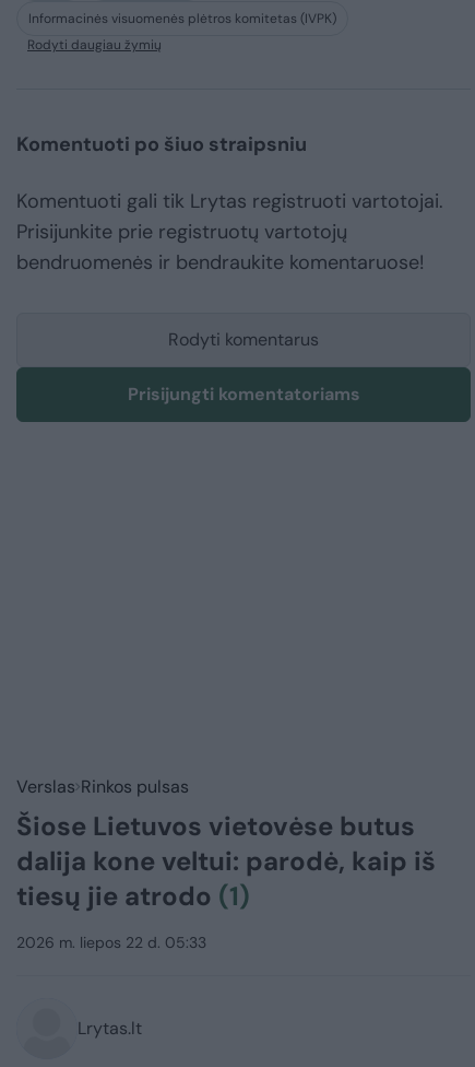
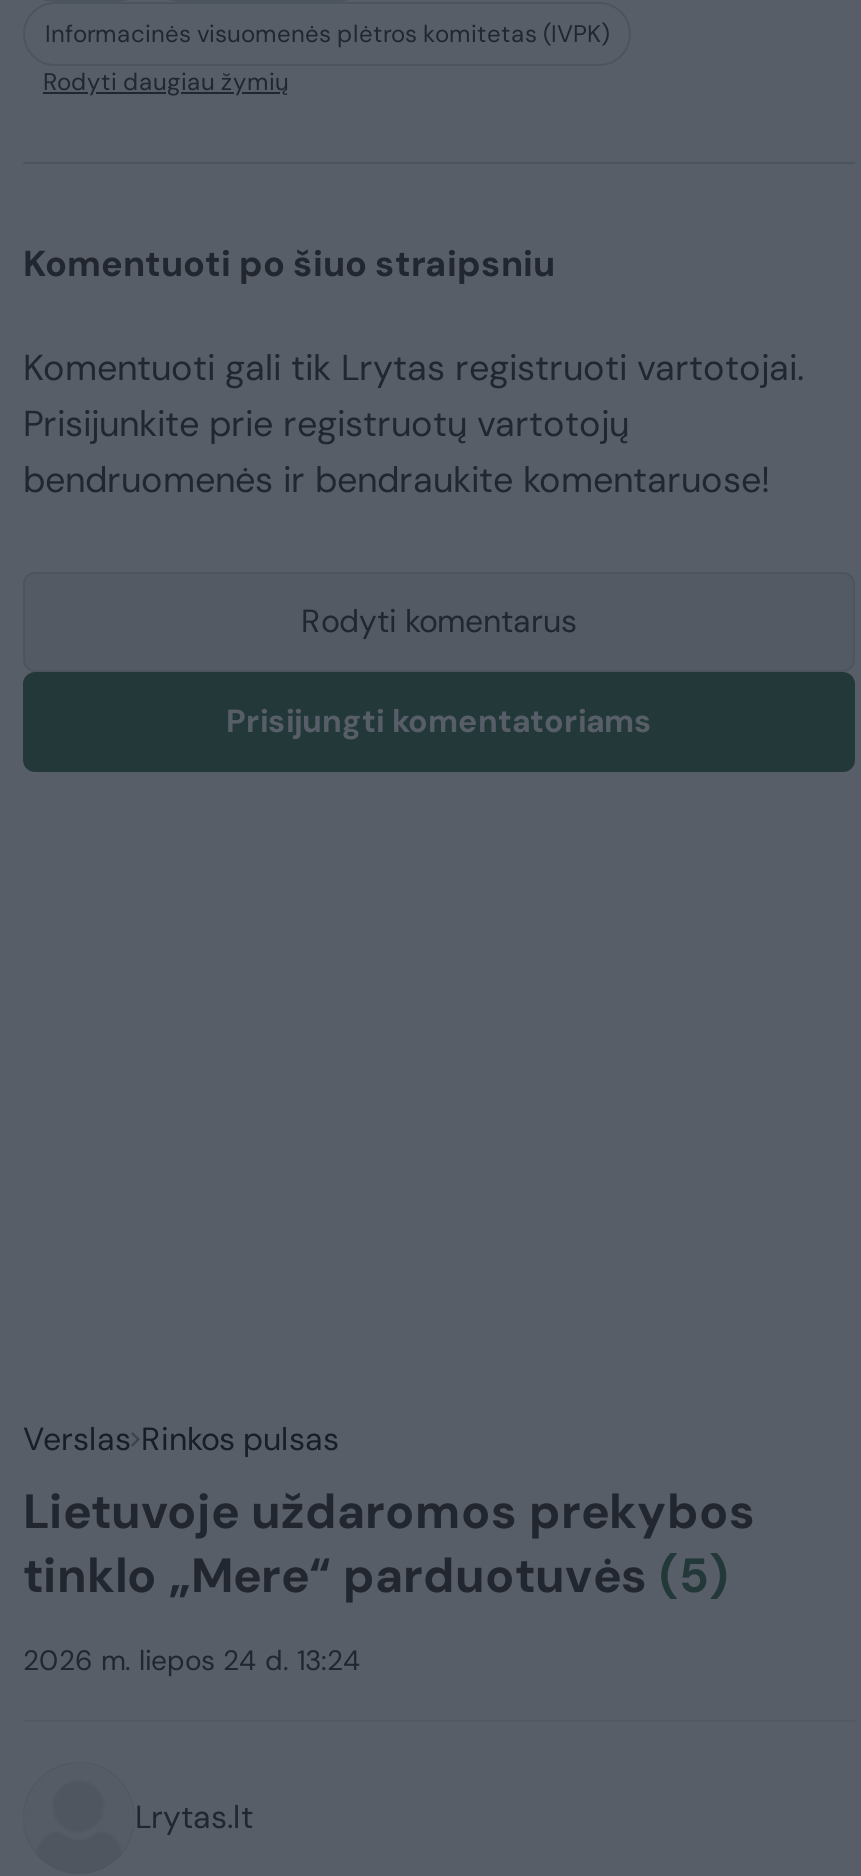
- Šiose Lietuvos vietovėse butus
- dalija kone veltui: parodė, kaip iš
- tiesų jie atrodo (1)
+ Lietuvoje uždaromos prekybos
+ tinklo „Mere“ parduotuvės (5)

- 2026 m. liepos 22 d. 05:33
+ 2026 m. liepos 24 d. 13:24
